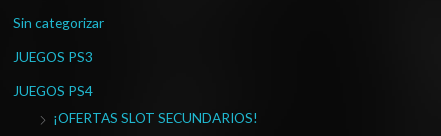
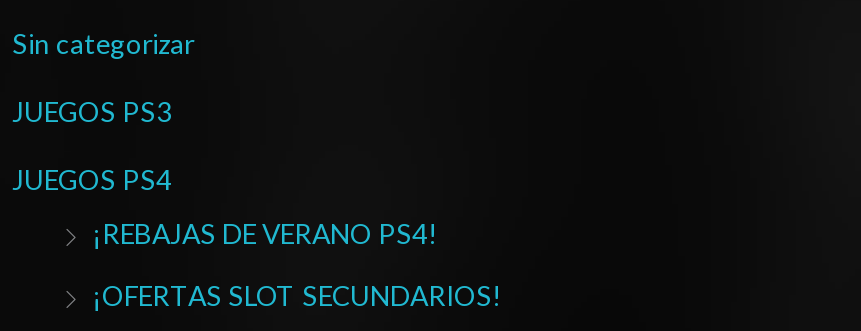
+ ¡REBAJAS DE VERANO PS4!
